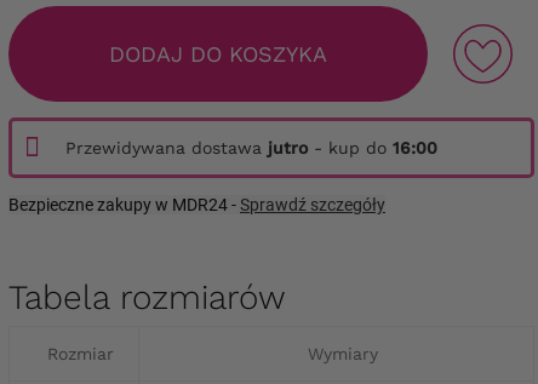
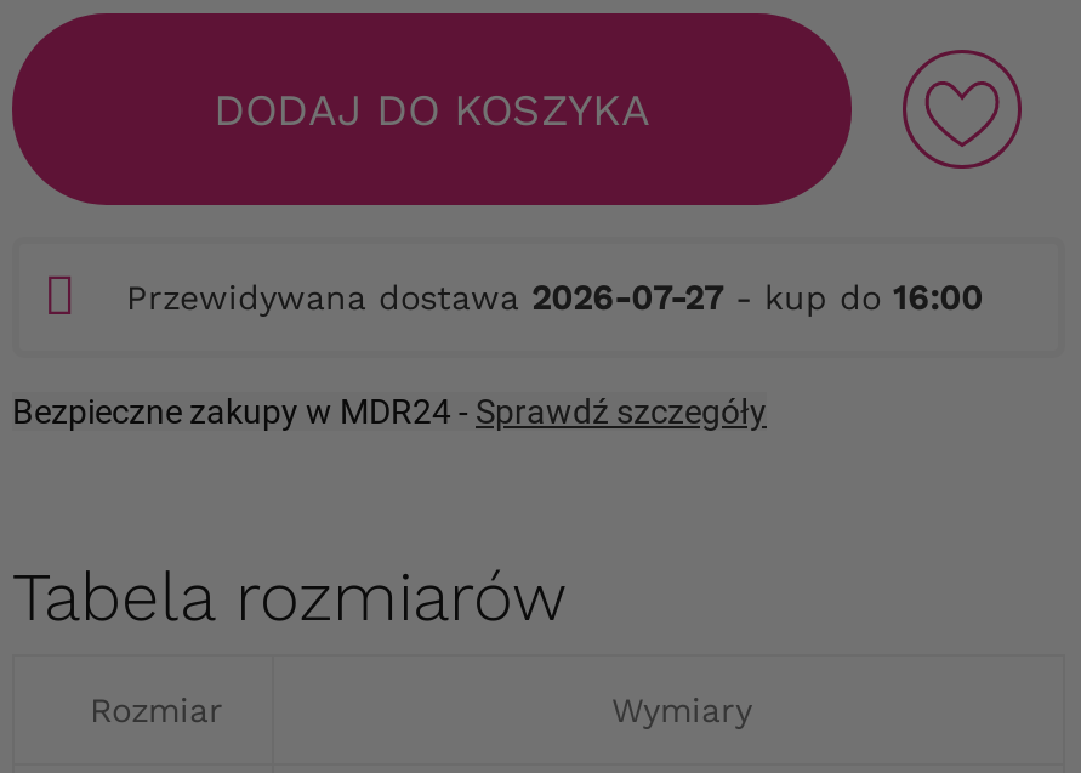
- Przewidywana dostawa jutro - kup do 16:00
+ Przewidywana dostawa 2026-07-27 - kup do 16:00
